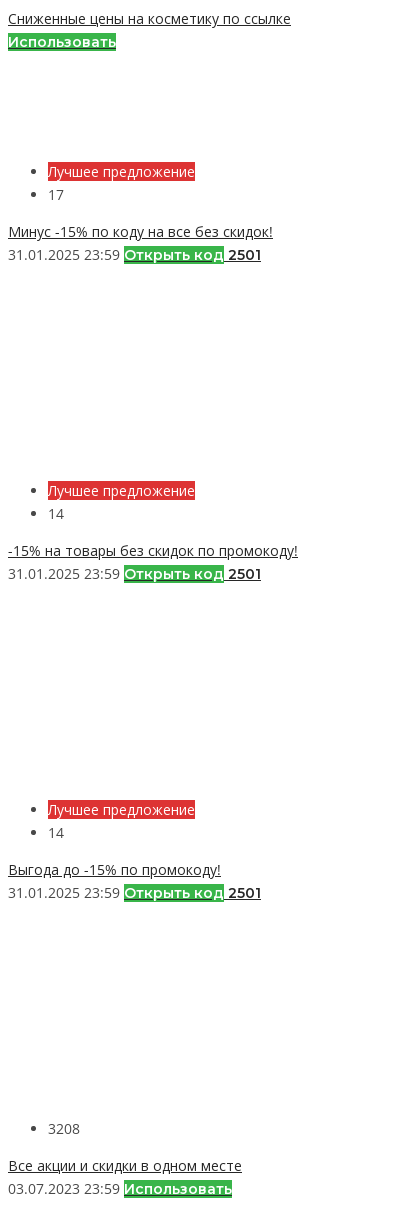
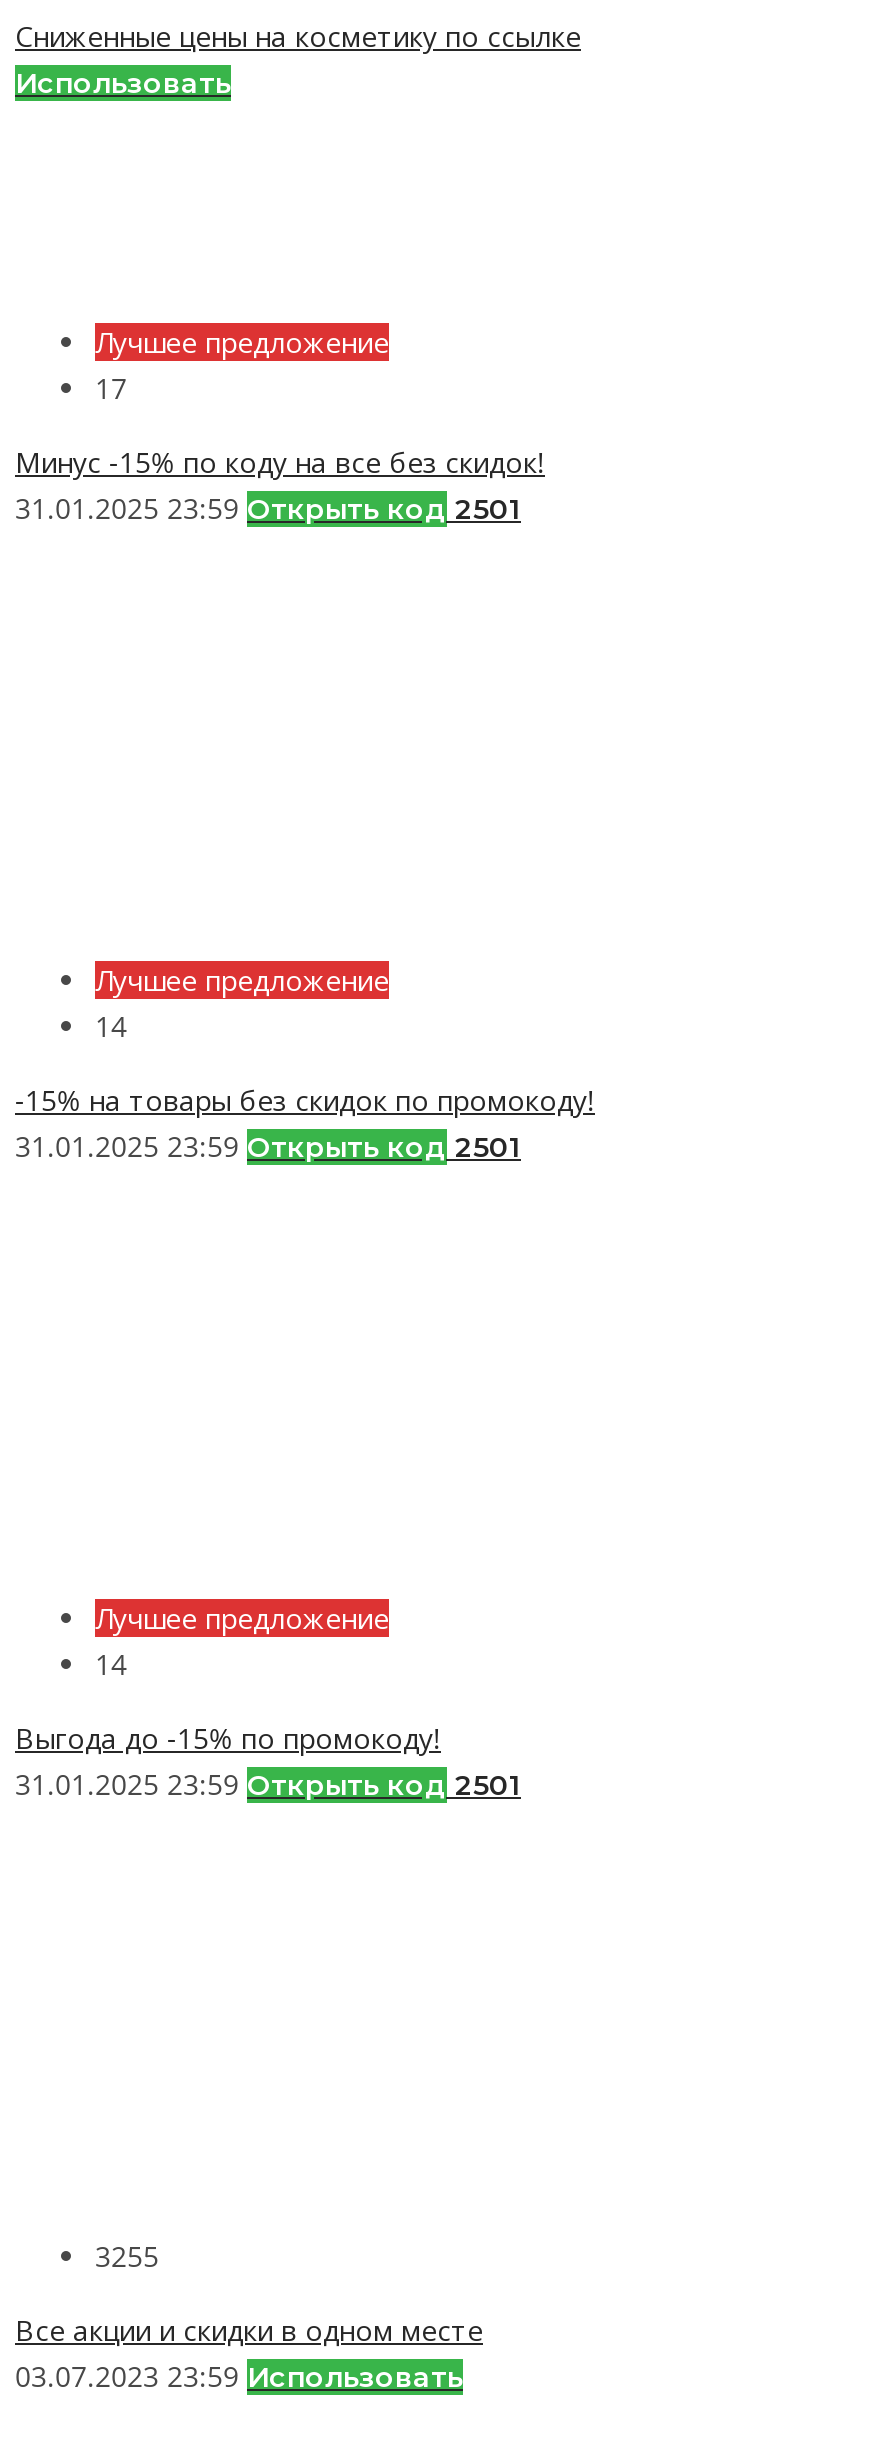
- 3208
+ 3255
